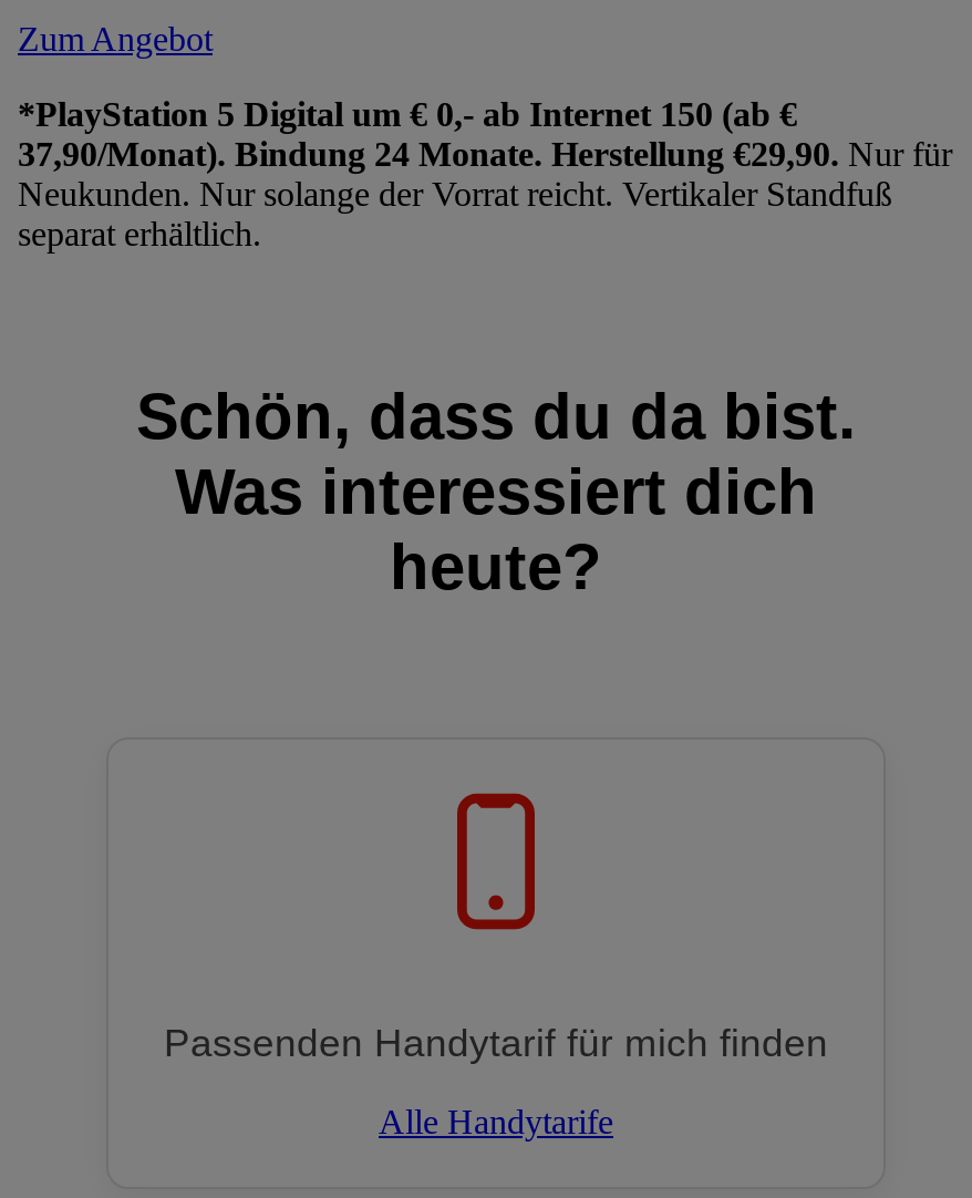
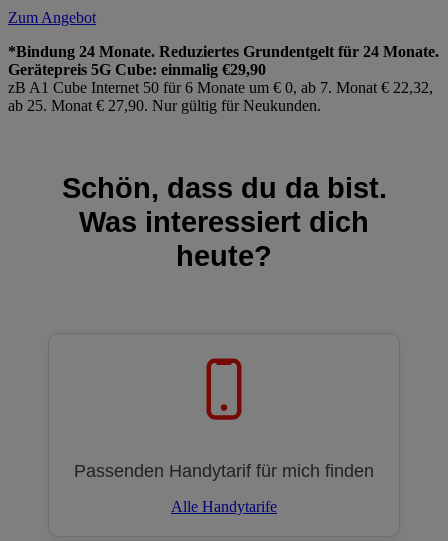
- *PlayStation 5 Digital um € 0,- ab Internet 150 (ab €
- 37,90/Monat). Bindung 24 Monate. Herstellung €29,90. Nur für
- Neukunden. Nur solange der Vorrat reicht. Vertikaler Standfuß
- separat erhältlich.
+ *Bindung 24 Monate. Reduziertes Grundentgelt für 24 Monate.
+ Gerätepreis 5G Cube: einmalig €29,90
+ zB A1 Cube Internet 50 für 6 Monate um € 0, ab 7. Monat € 22,32,
+ ab 25. Monat € 27,90. Nur gültig für Neukunden.
